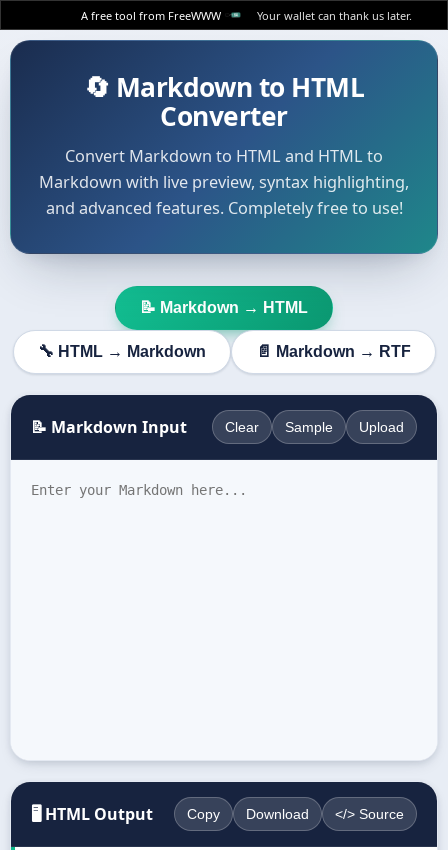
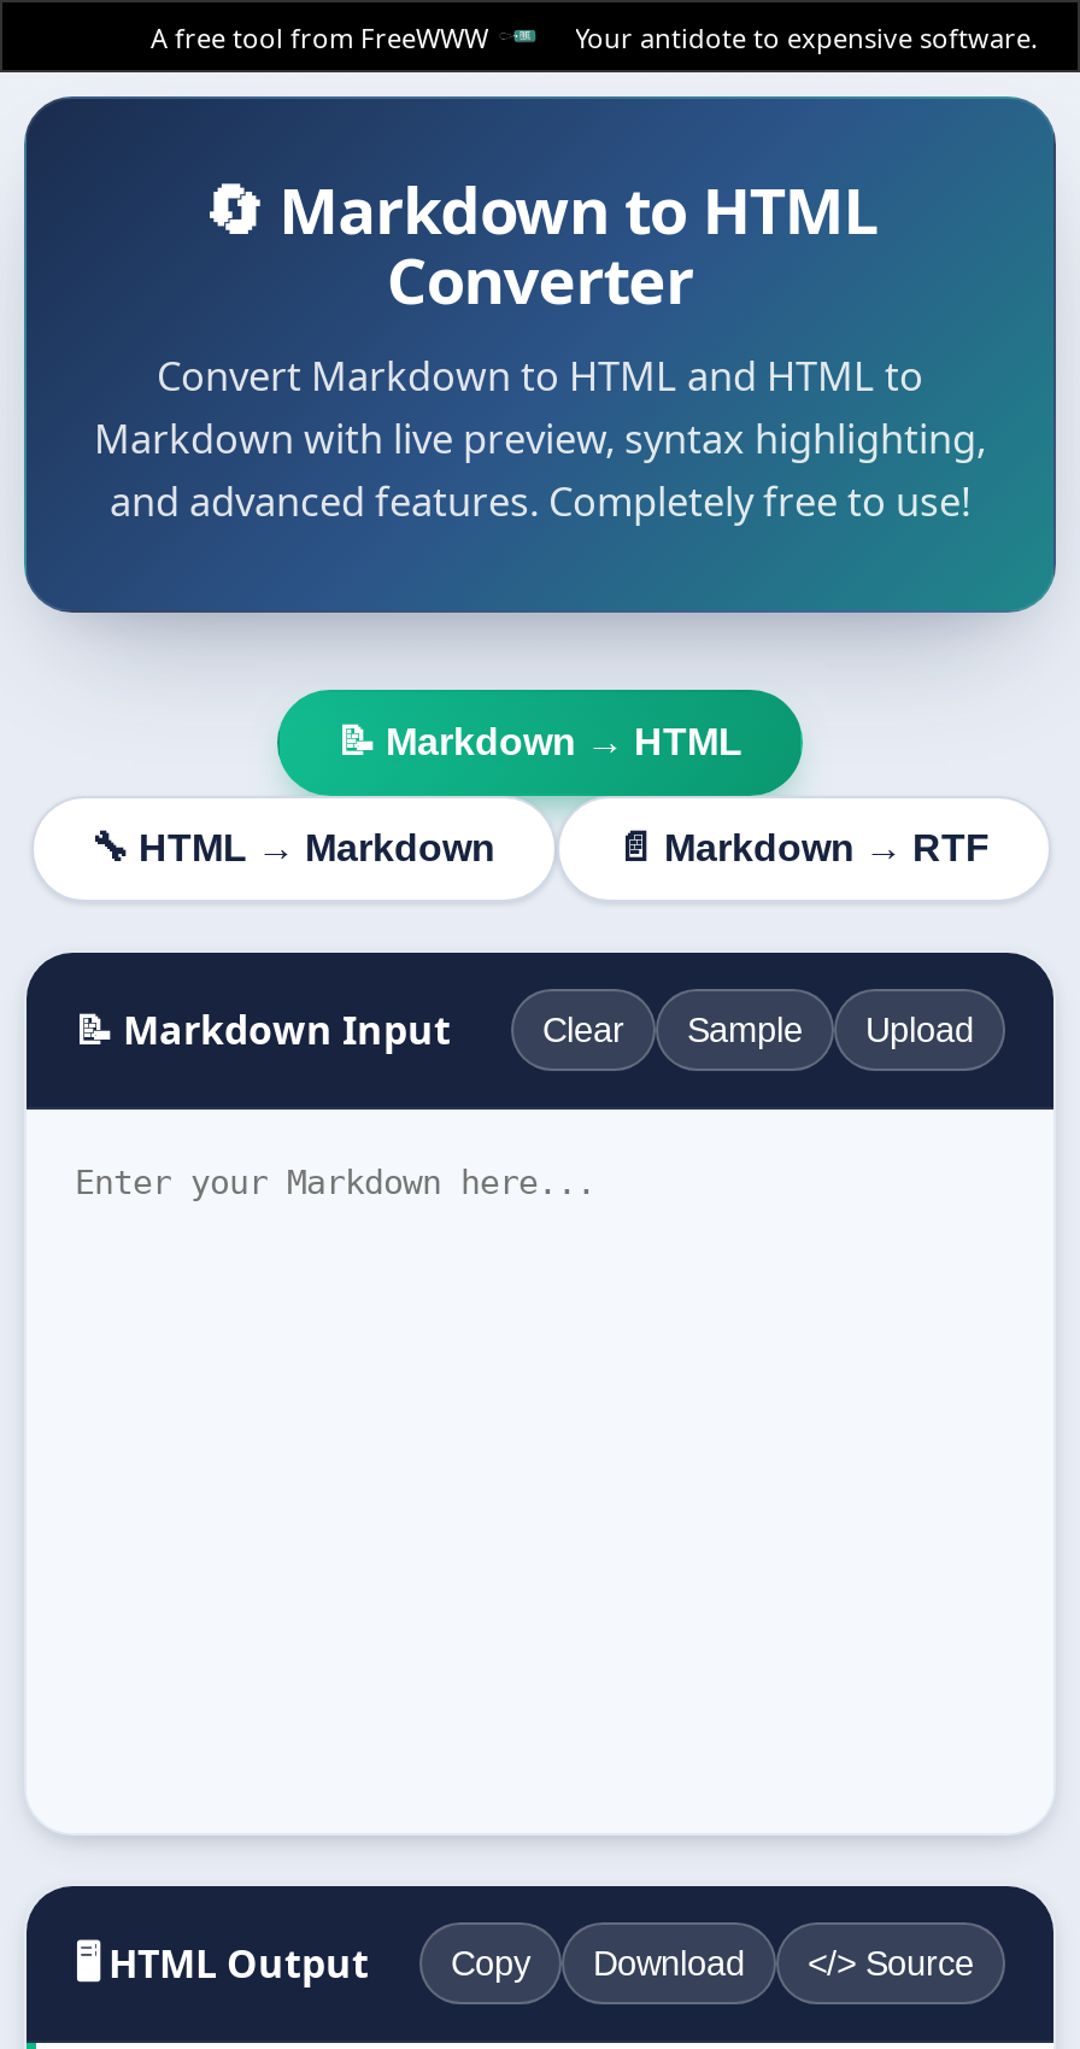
- Your wallet can thank us later.
+ Your antidote to expensive software.
